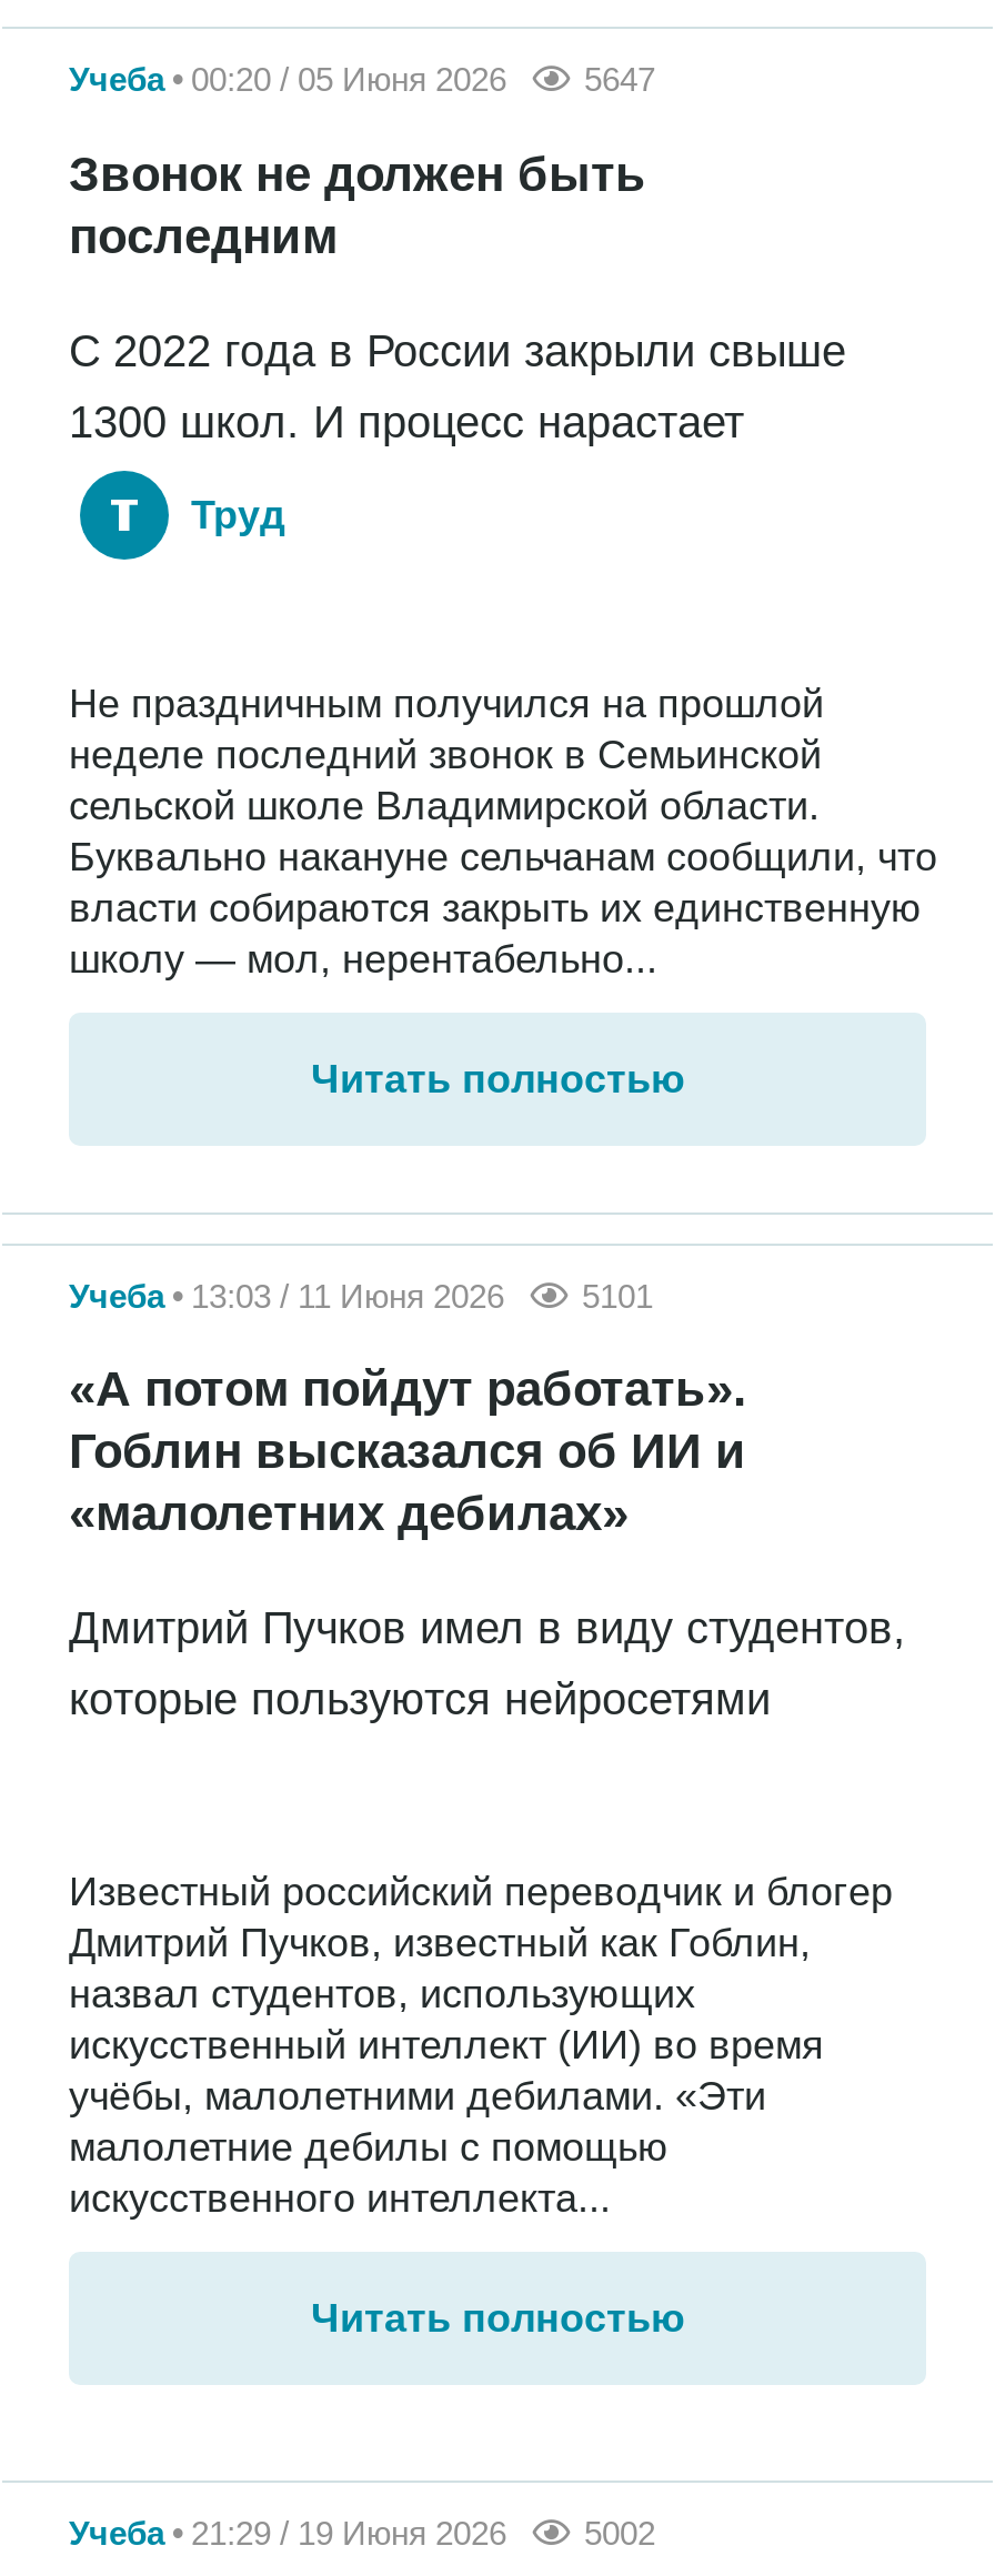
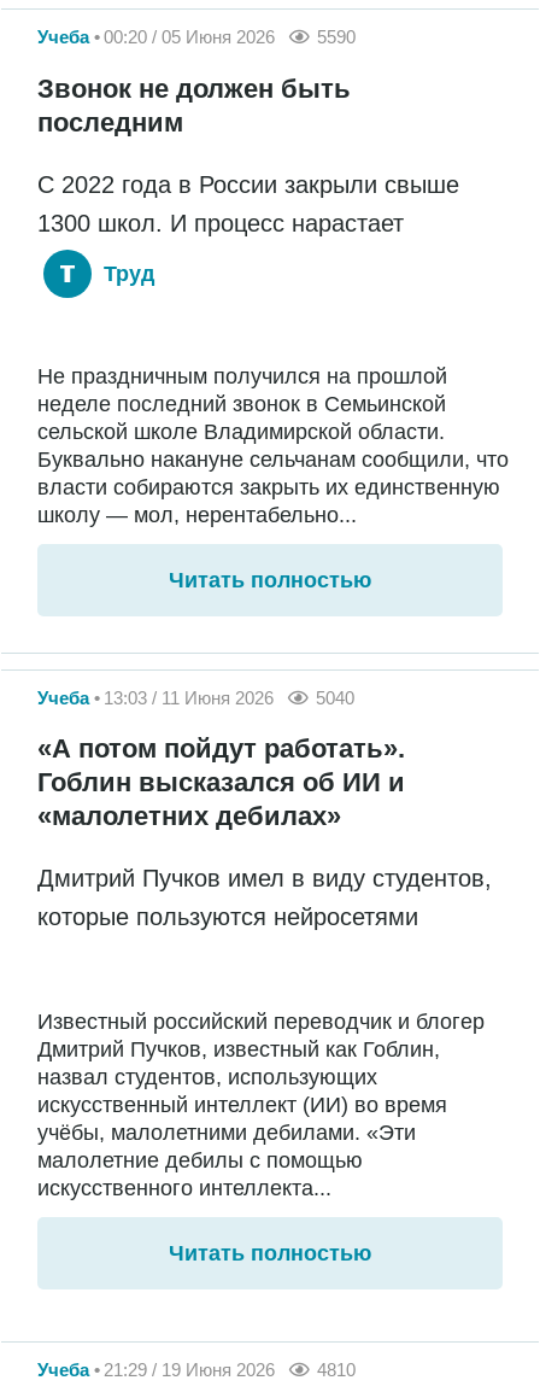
- 5647
+ 5590

- 5101
+ 5040

- 5002
+ 4810
